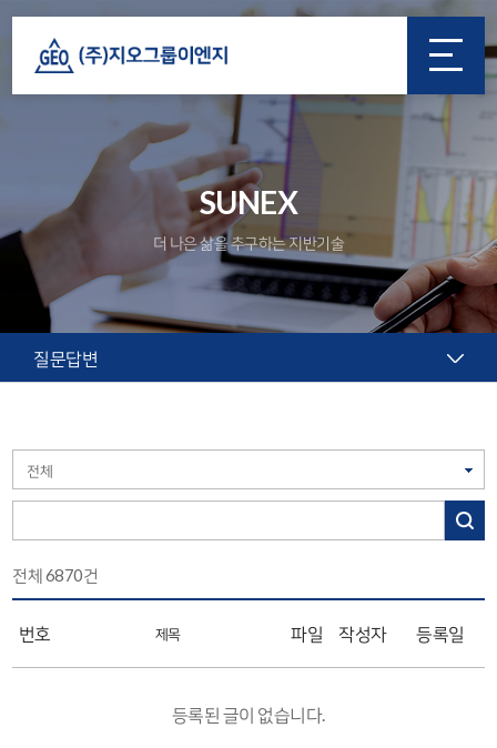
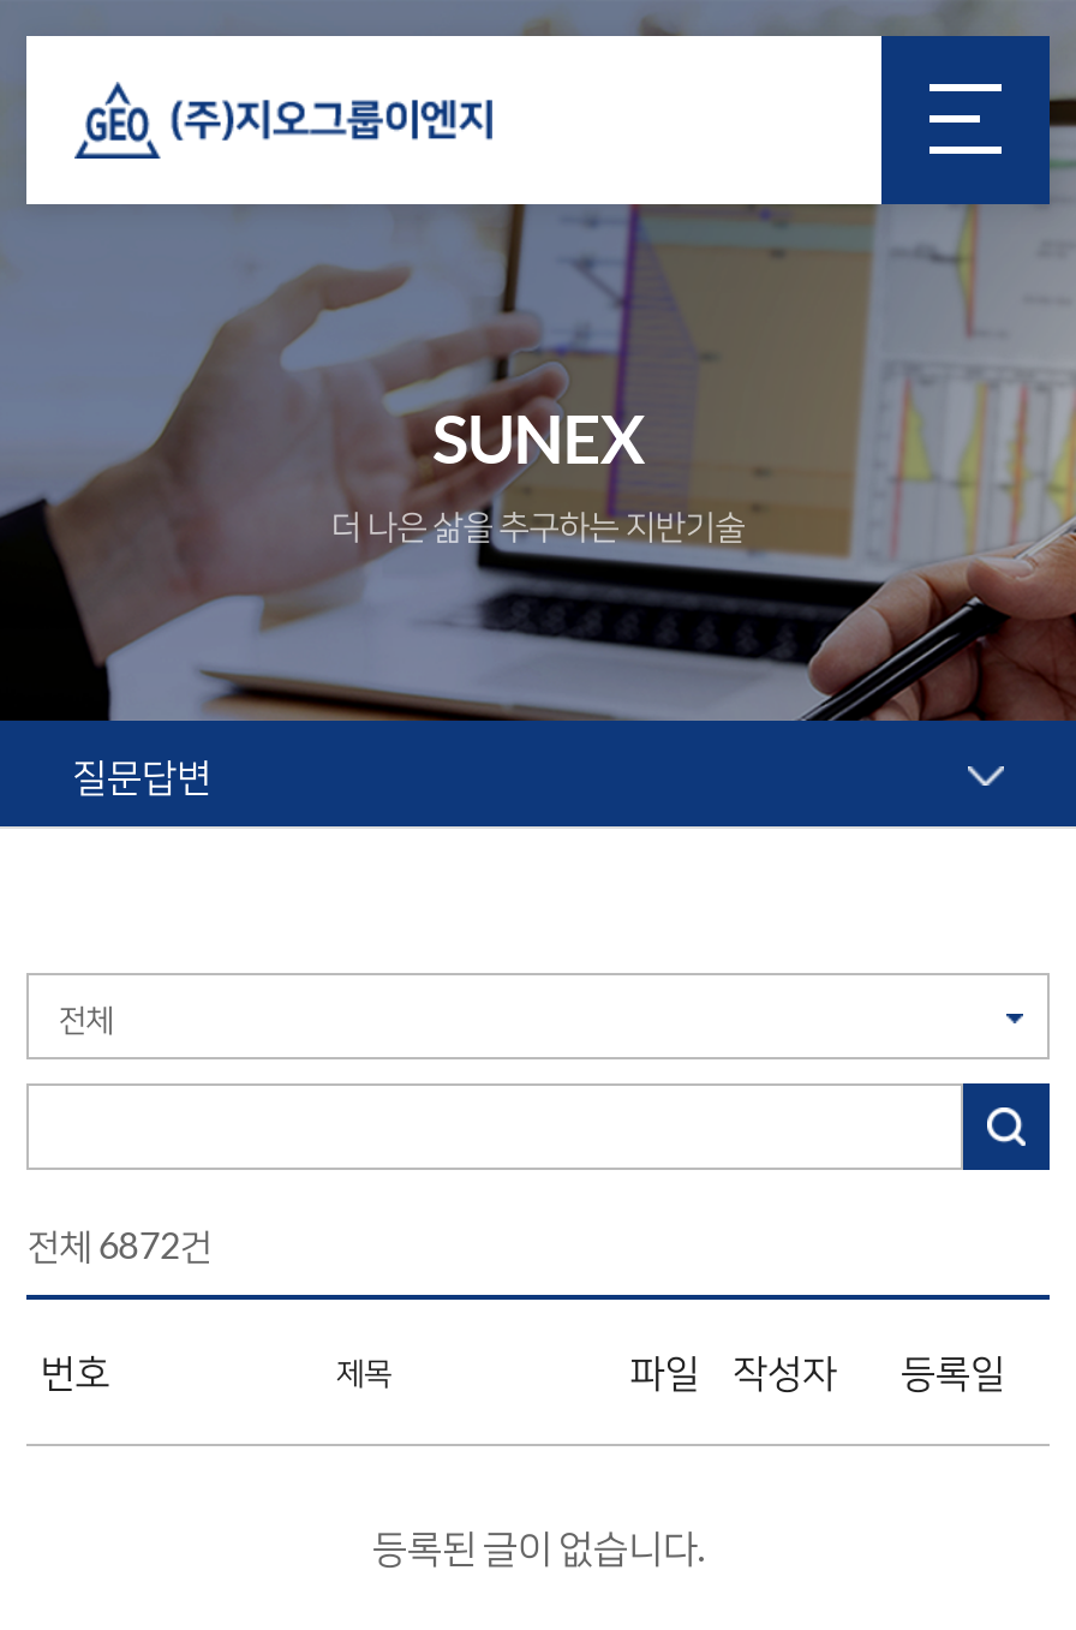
- 전체 6870건
+ 전체 6872건
